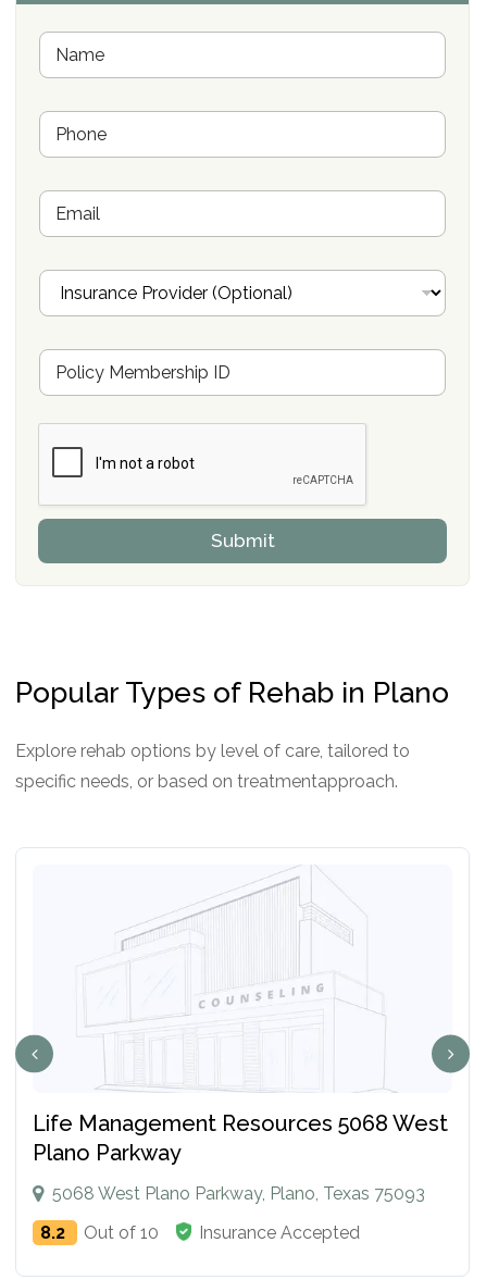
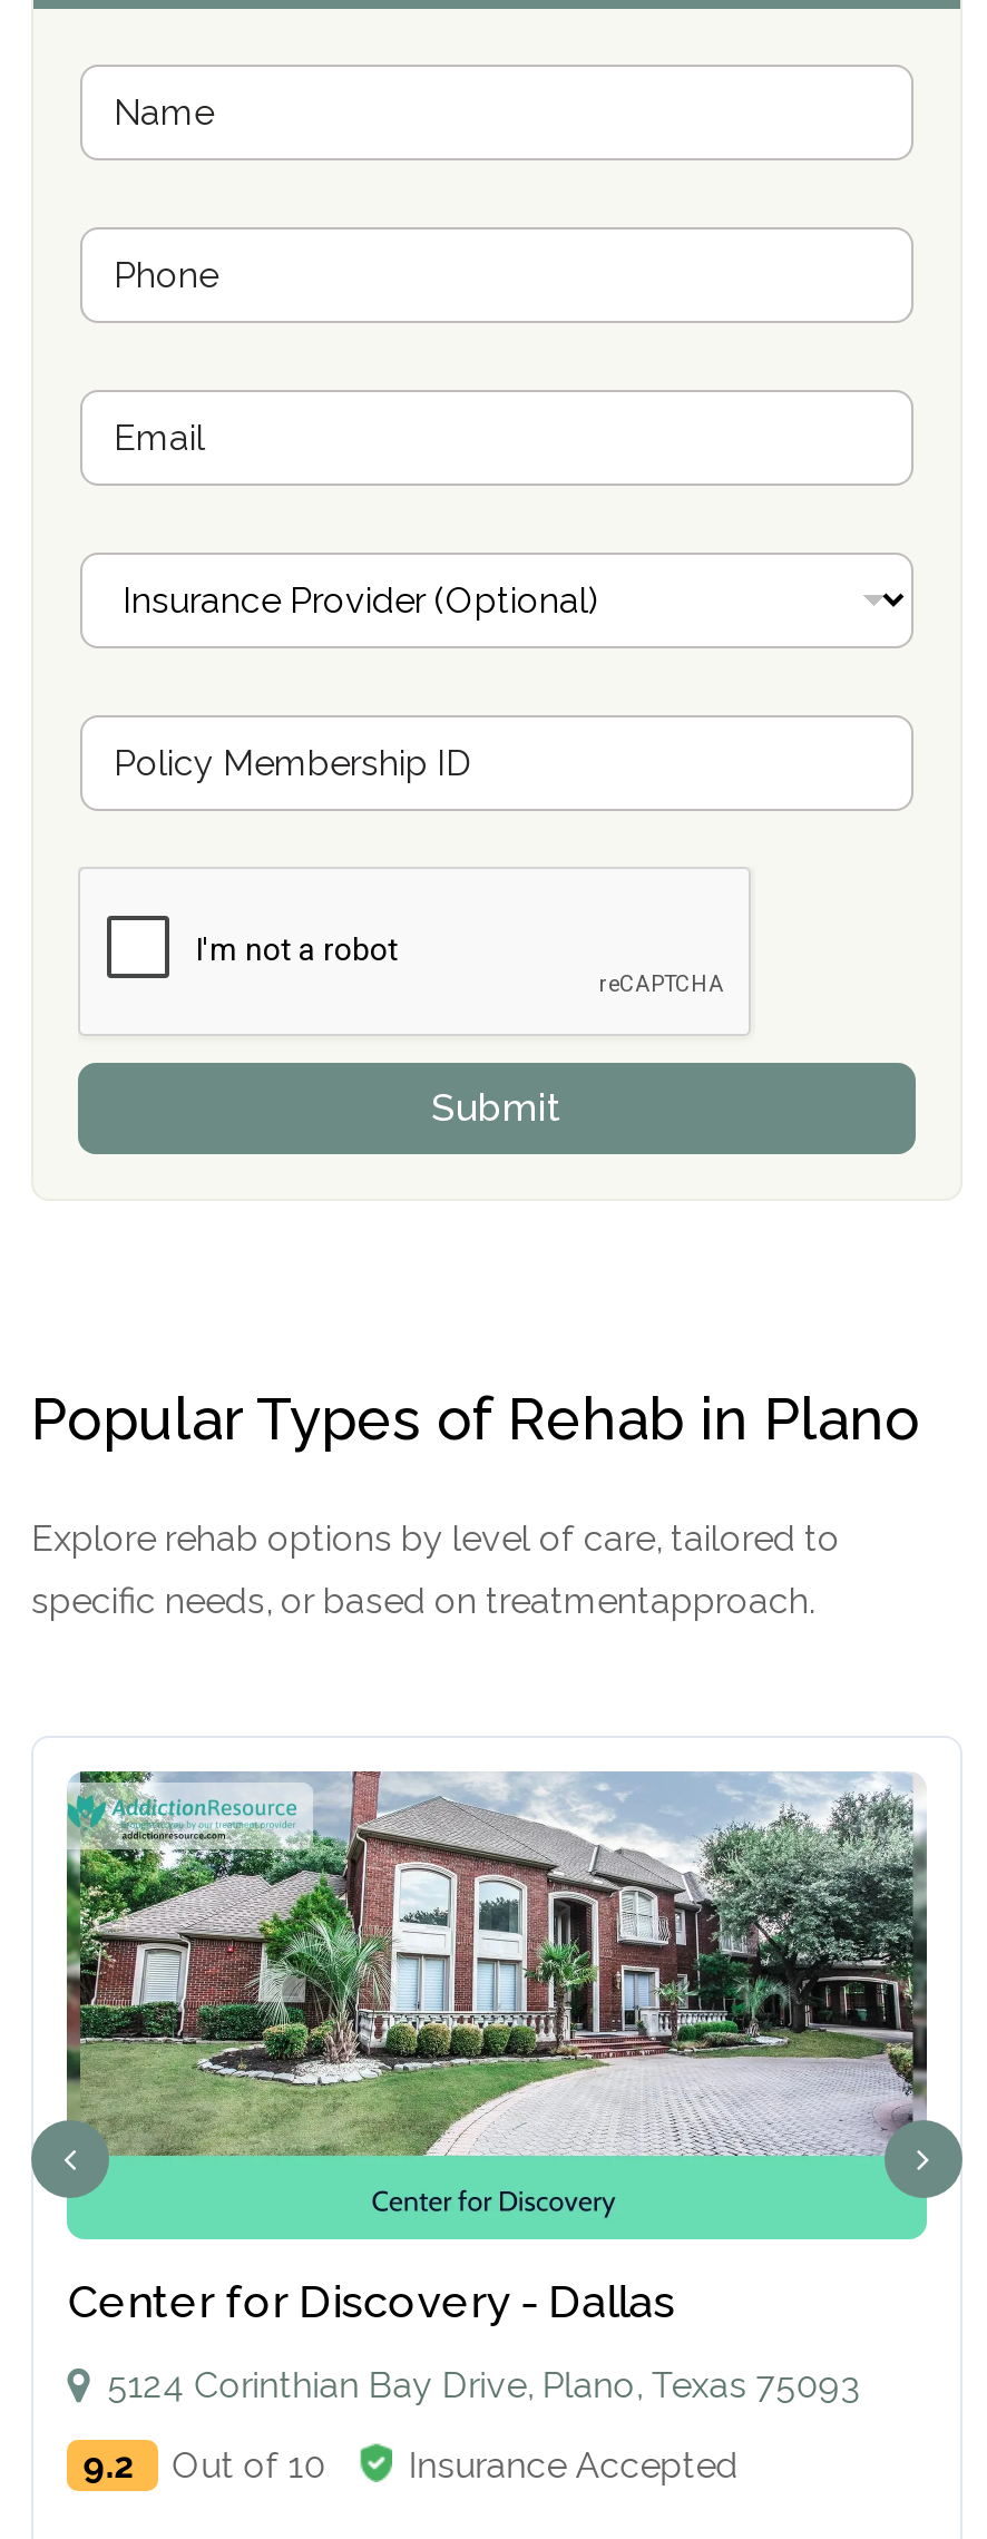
+ [image]

- Life Management Resources 5068 West
- Plano Parkway
+ Center for Discovery - Dallas

- 5068 West Plano Parkway, Plano, Texas 75093
+ 5124 Corinthian Bay Drive, Plano, Texas 75093

- 8.2 Out of 10 Insurance Accepted
+ 9.2 Out of 10 Insurance Accepted
